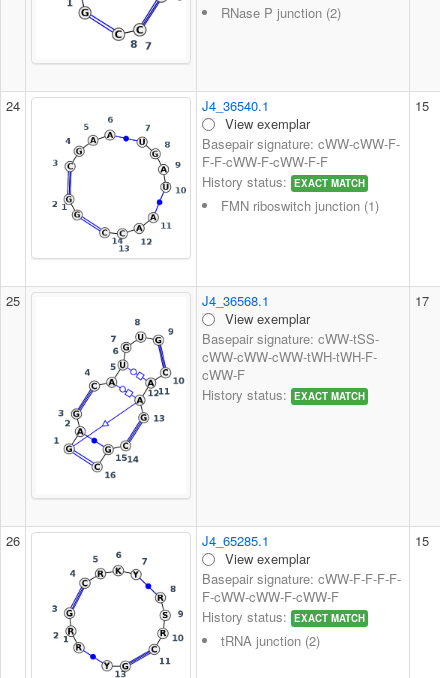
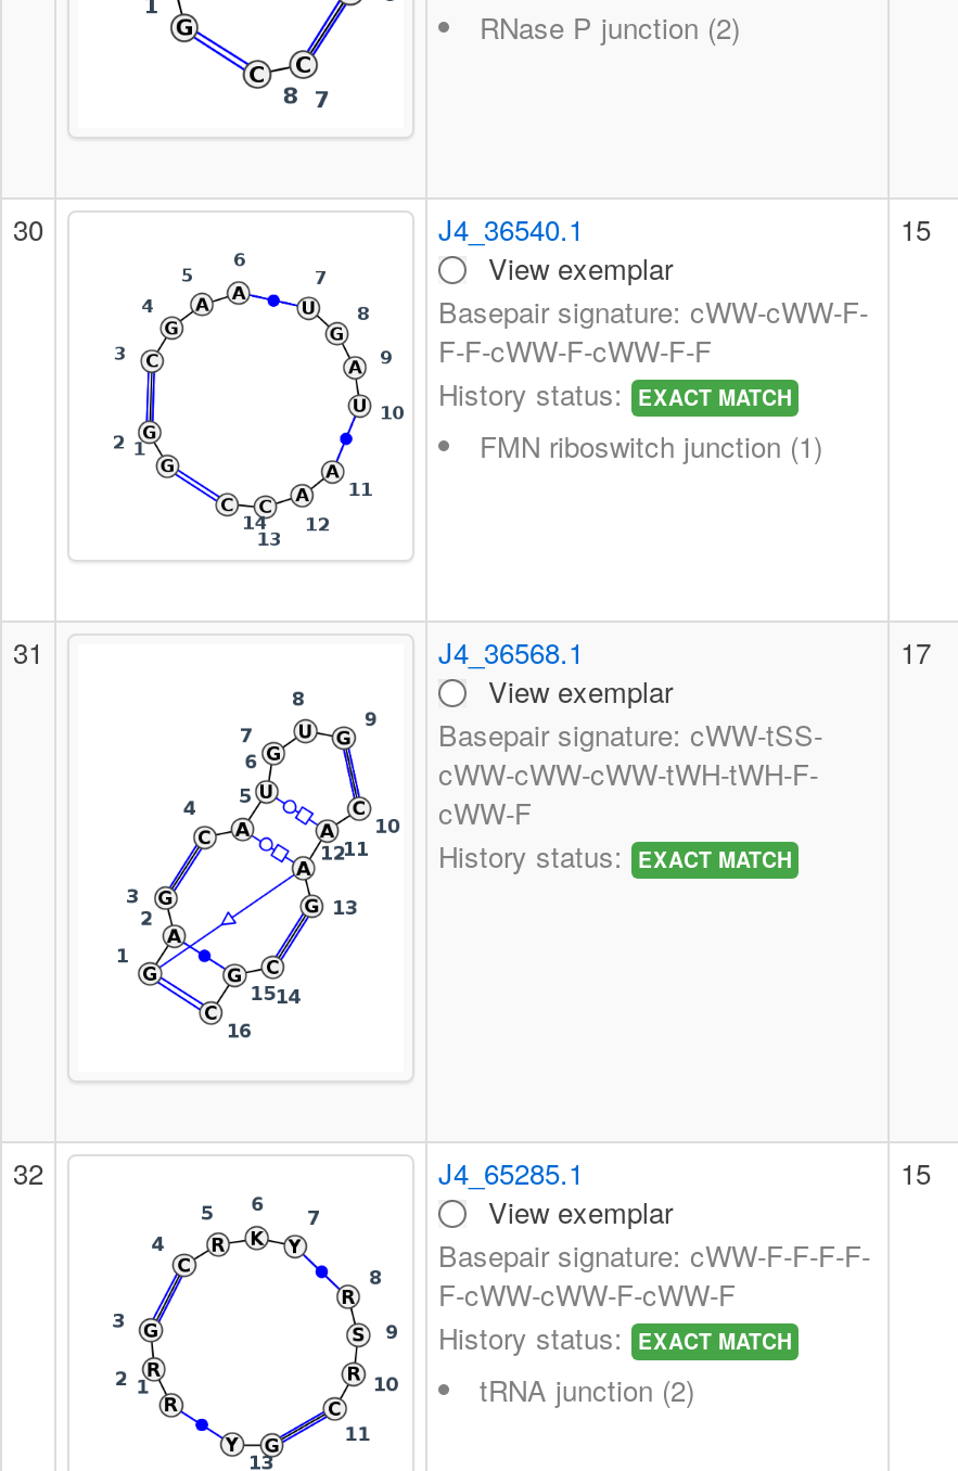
- 24
+ 30

- 25
+ 31

- 26
+ 32
